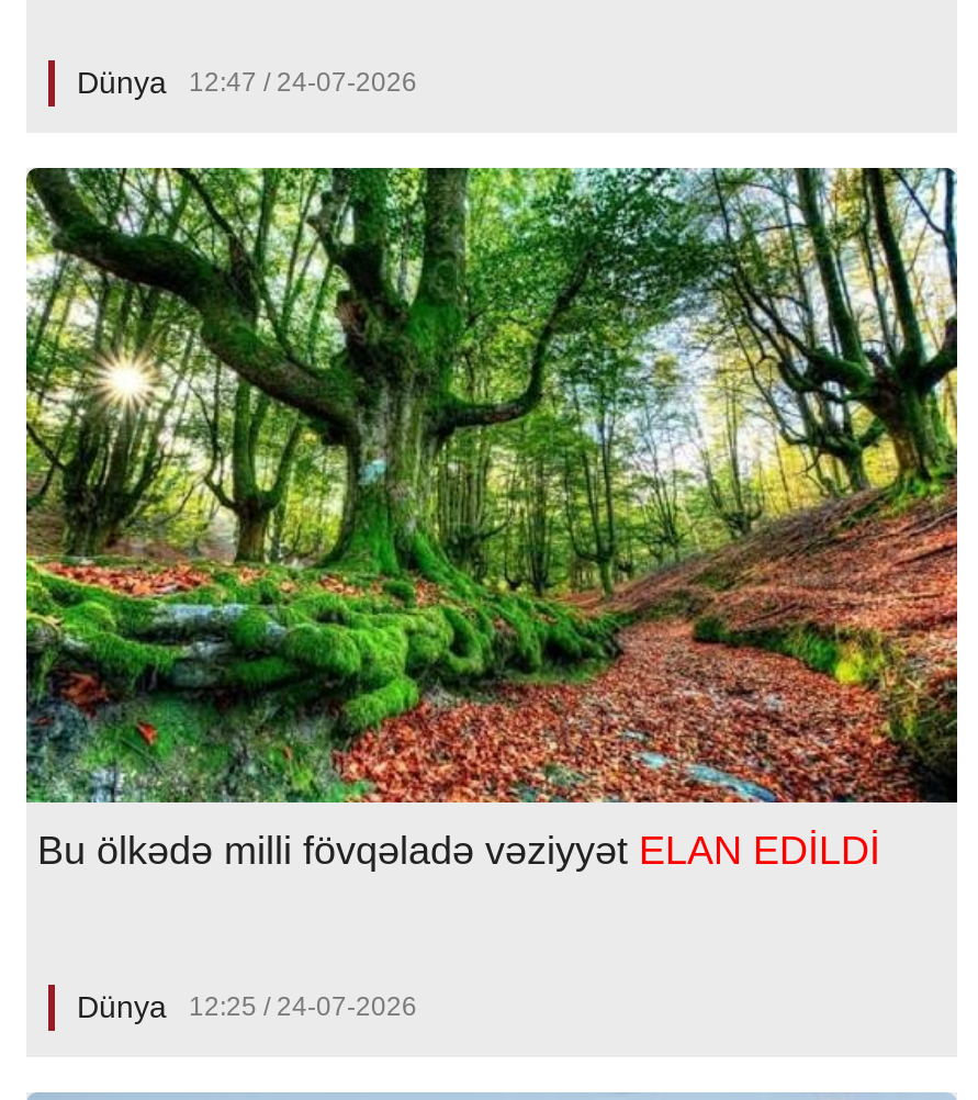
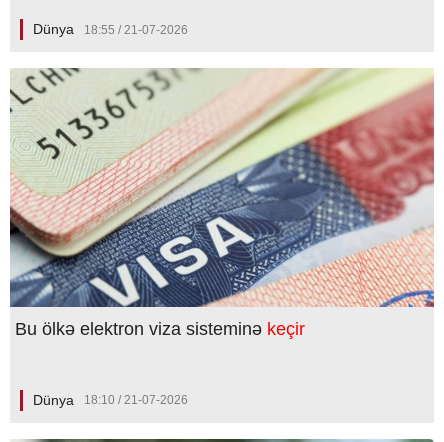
- Dünya 12:47 / 24-07-2026
+ Dünya 18:55 / 21-07-2026

- [image]
- Bu ölkədə milli fövqəladə vəziyyət ELAN EDİLDİ
+ [image]
+ Bu ölkə elektron viza sisteminə keçir

- Dünya 12:25 / 24-07-2026
+ Dünya 18:10 / 21-07-2026
